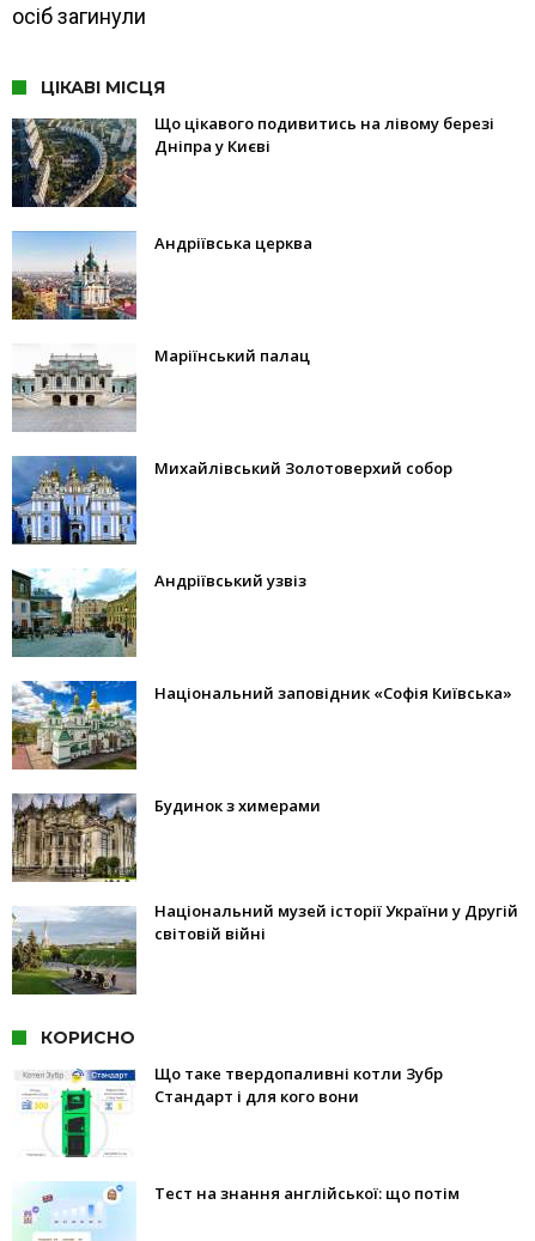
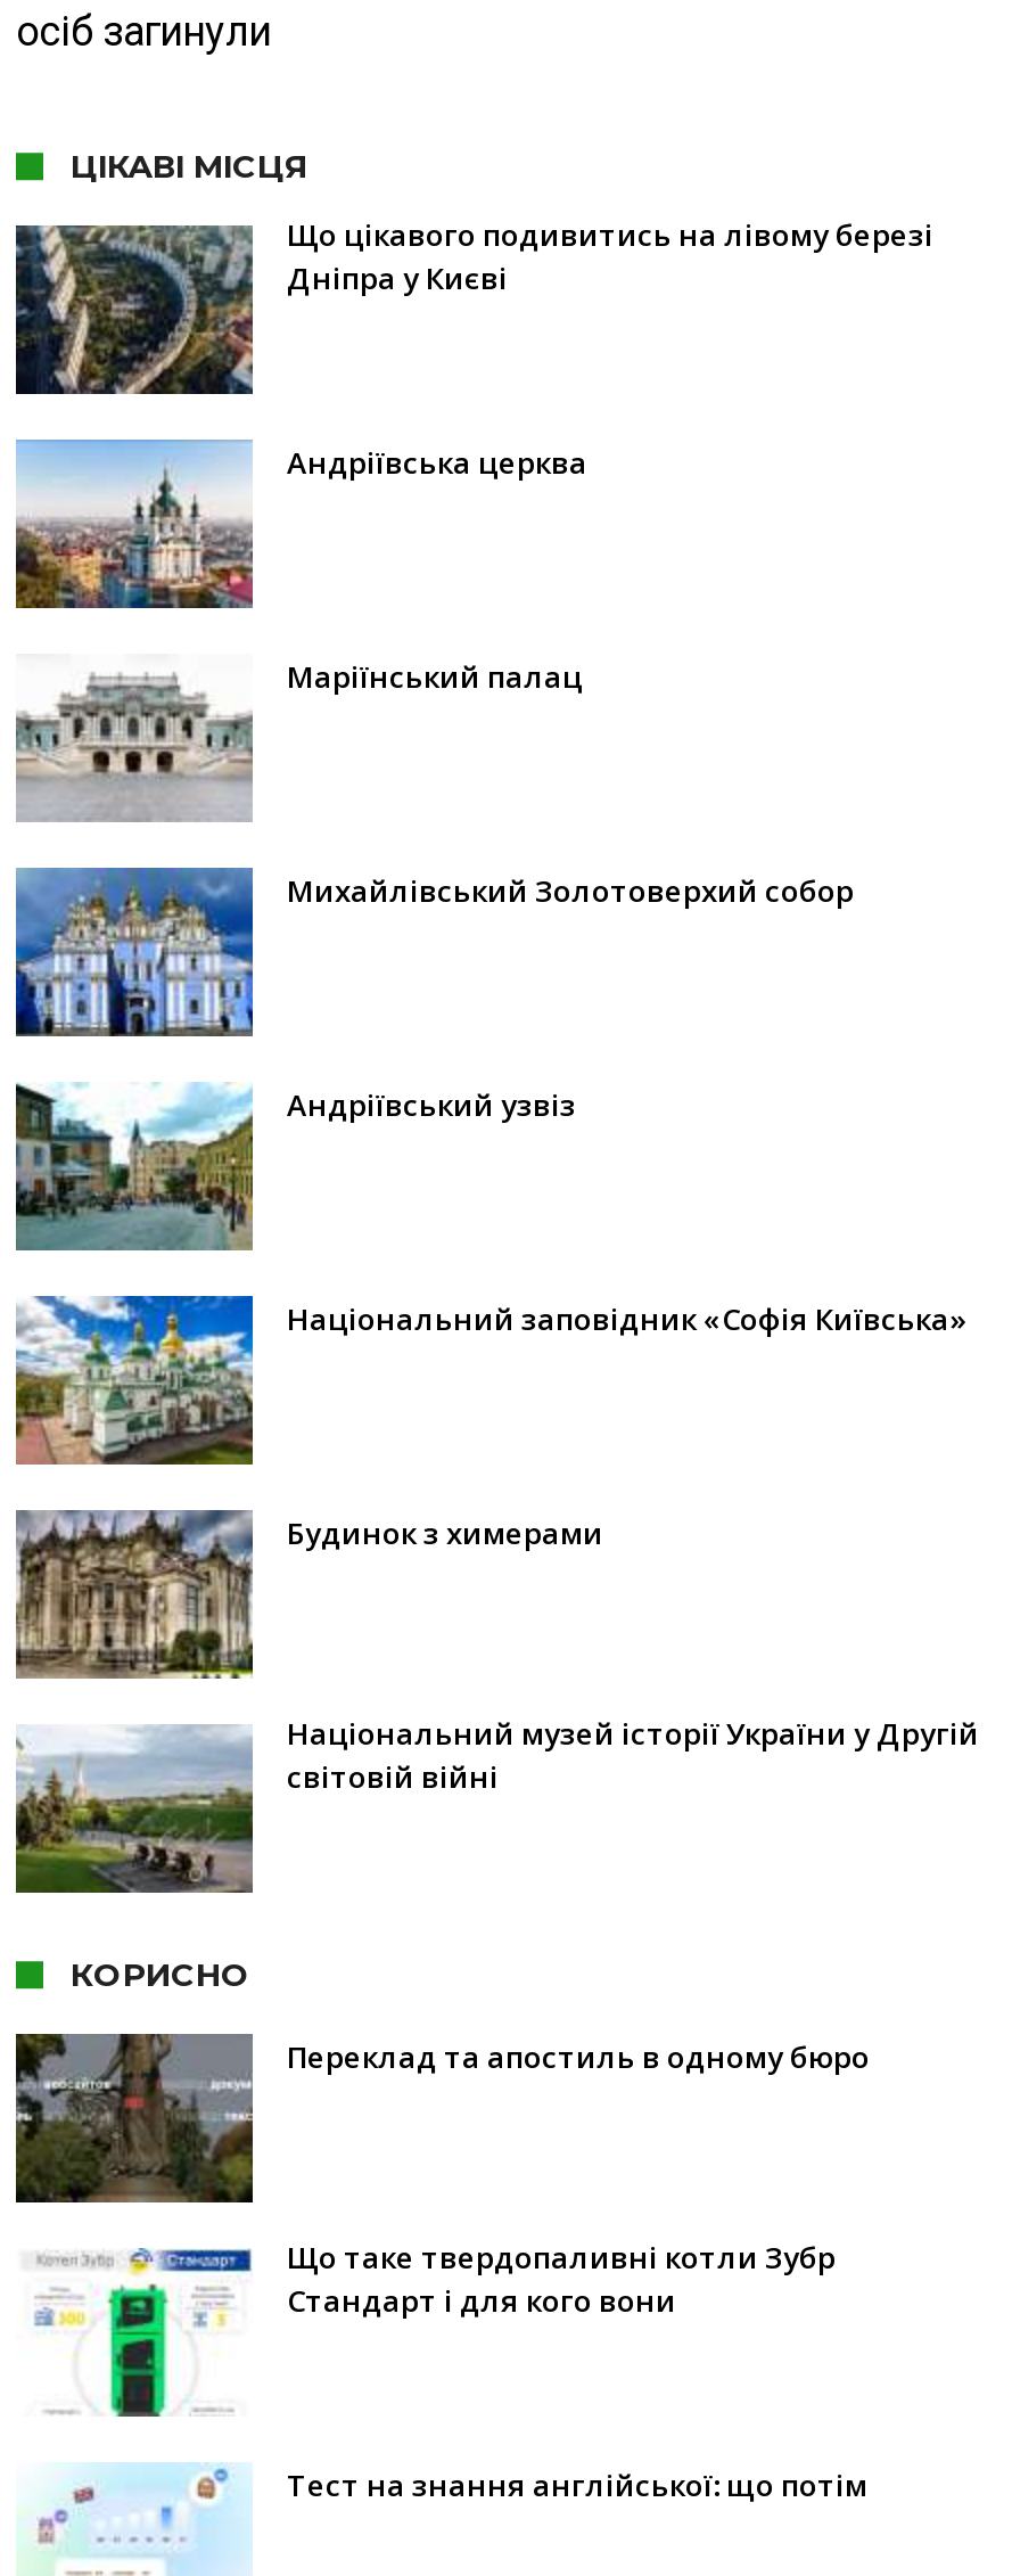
+ [image]
+ Переклад та апостиль в одному бюро
